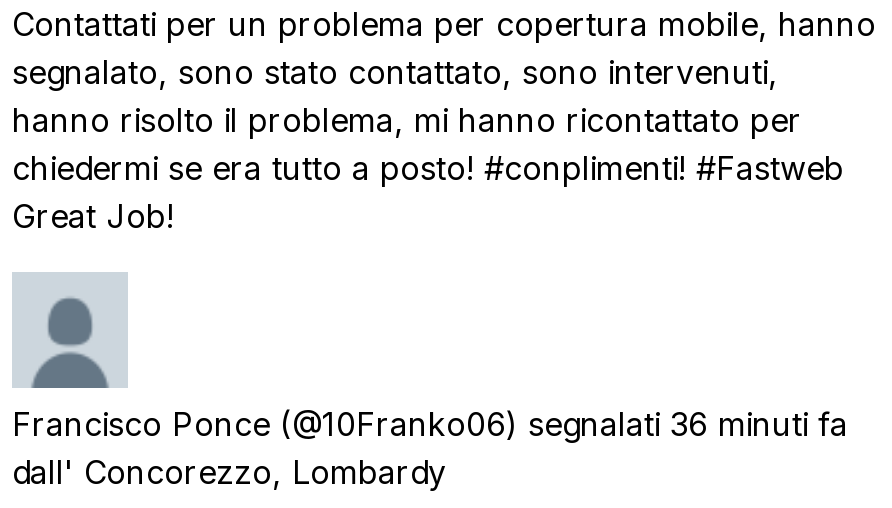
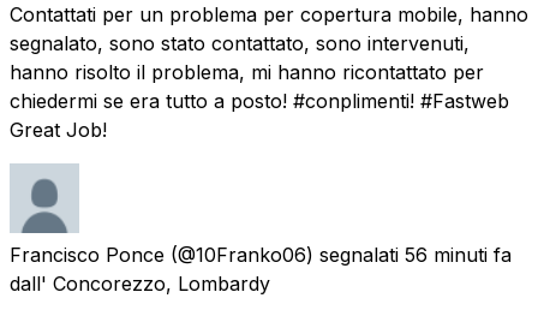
- Francisco Ponce (@10Franko06) segnalati 36 minuti fa
+ Francisco Ponce (@10Franko06) segnalati 56 minuti fa
